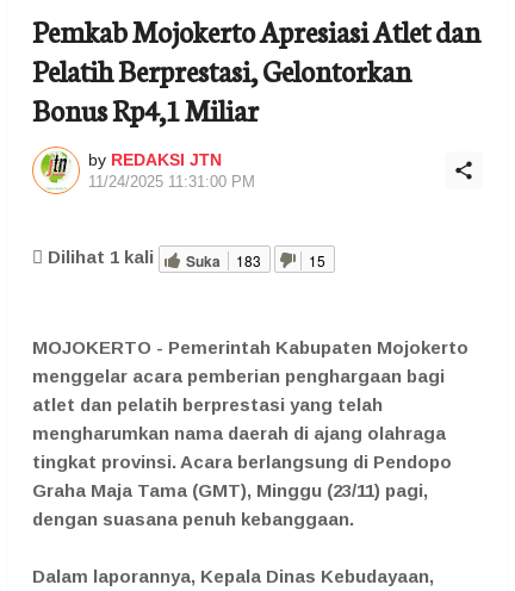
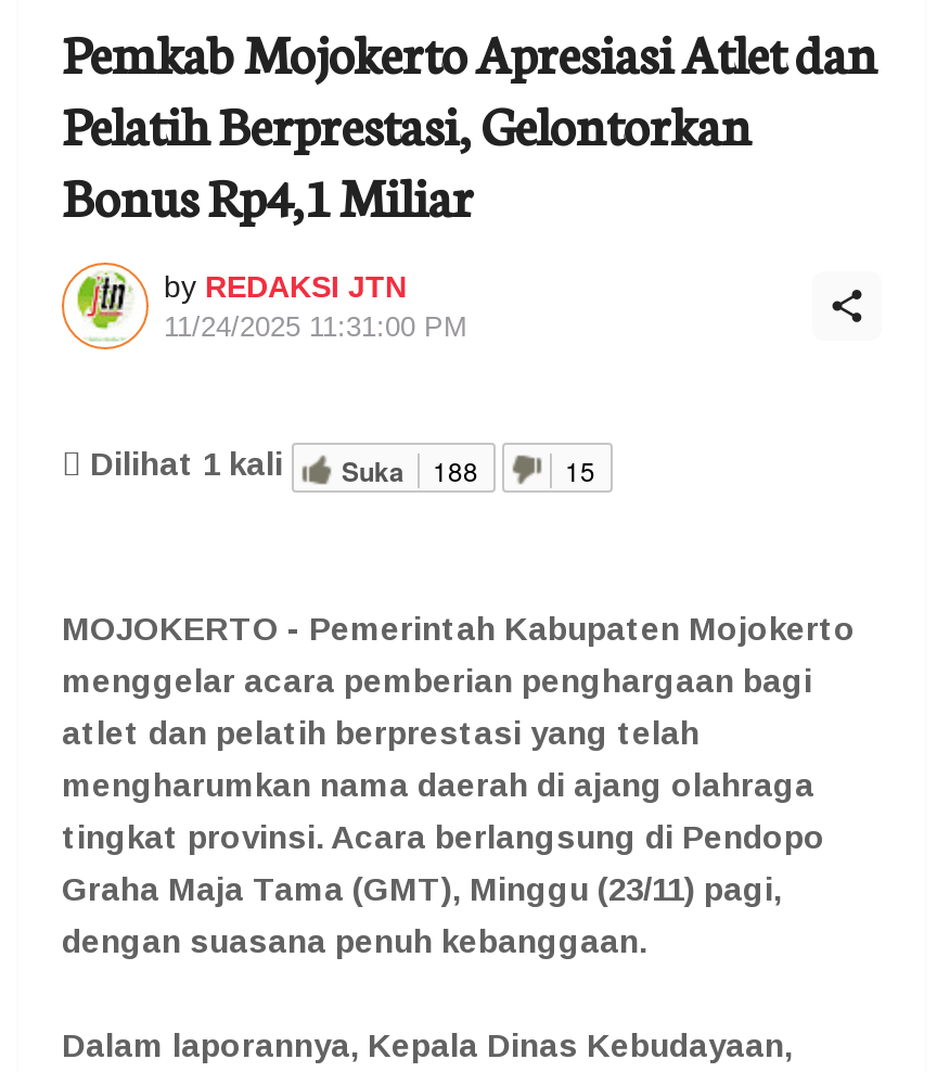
- Dilihat 1 kali Suka 183
+ Dilihat 1 kali Suka 188
